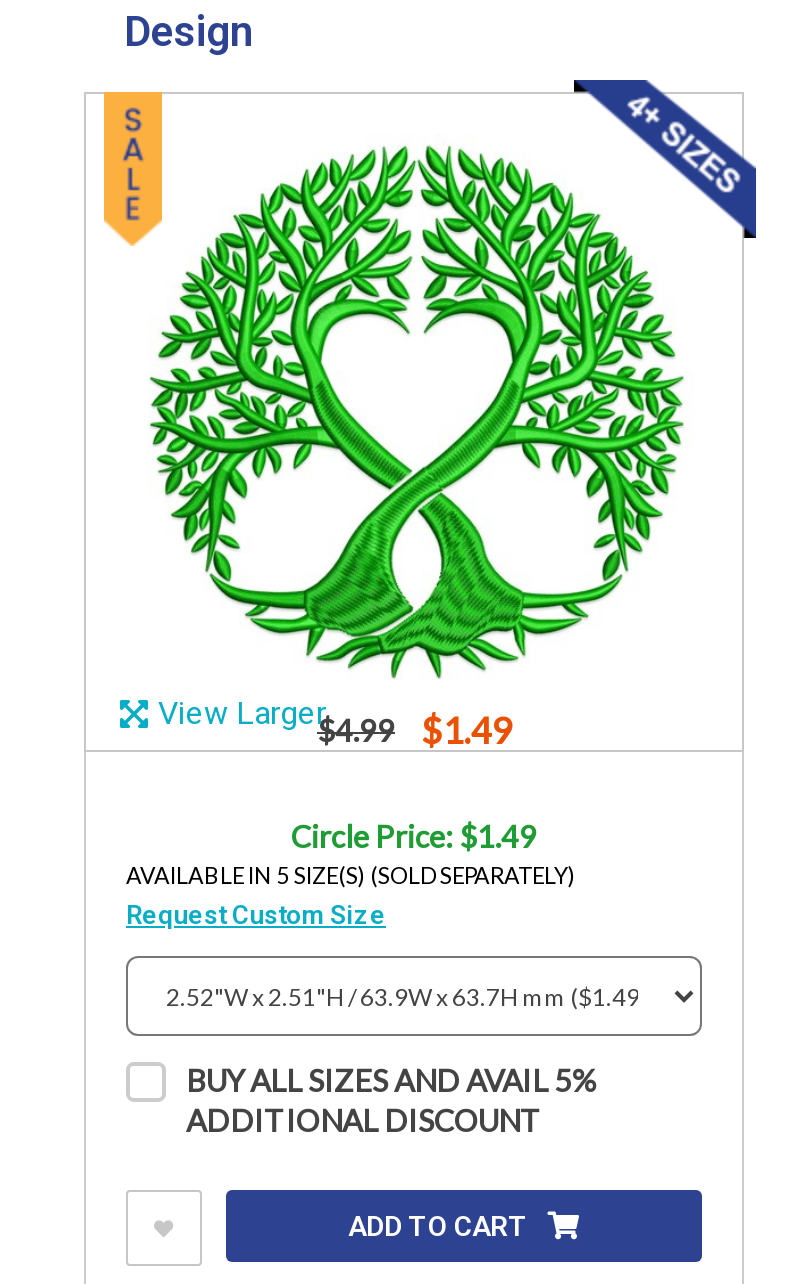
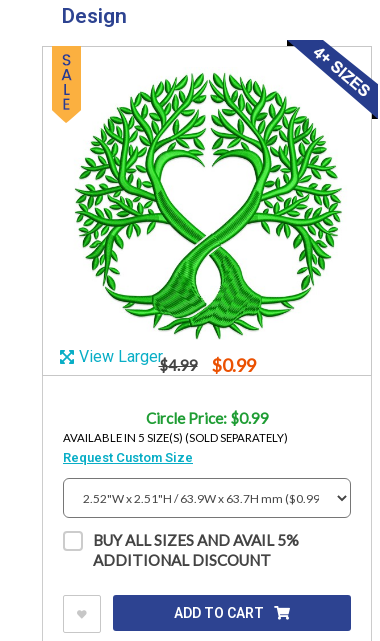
- $1.49
+ $0.99

- Circle Price: $1.49
+ Circle Price: $0.99
